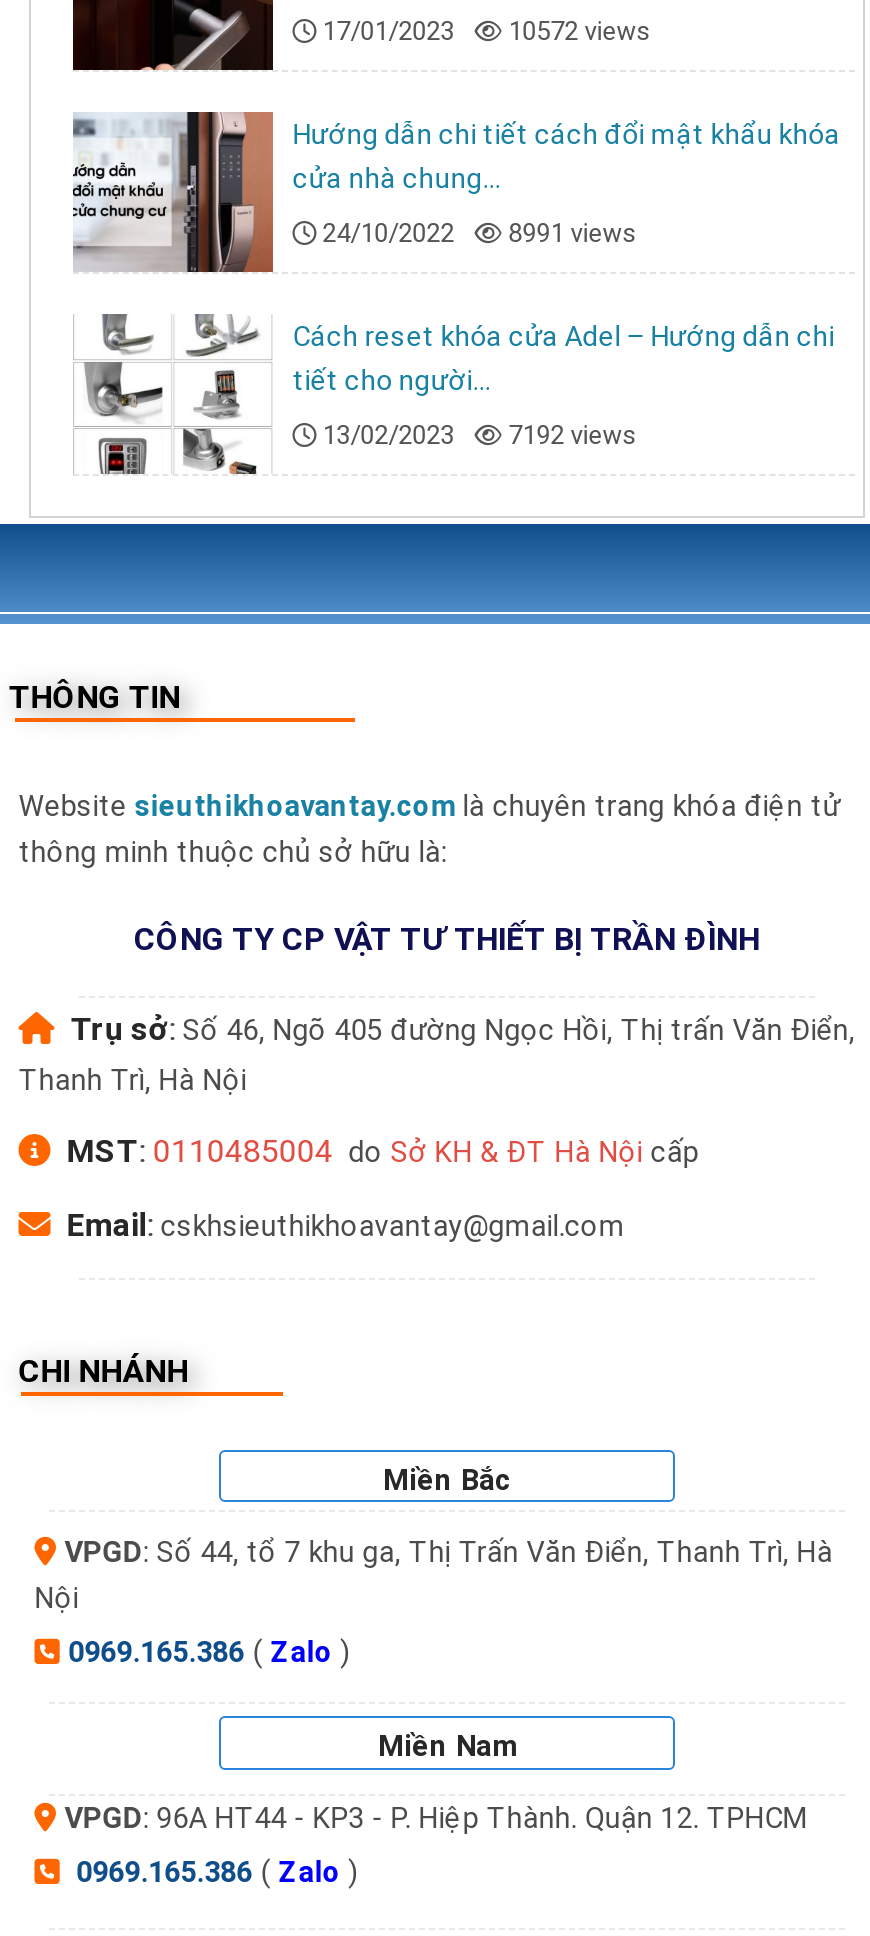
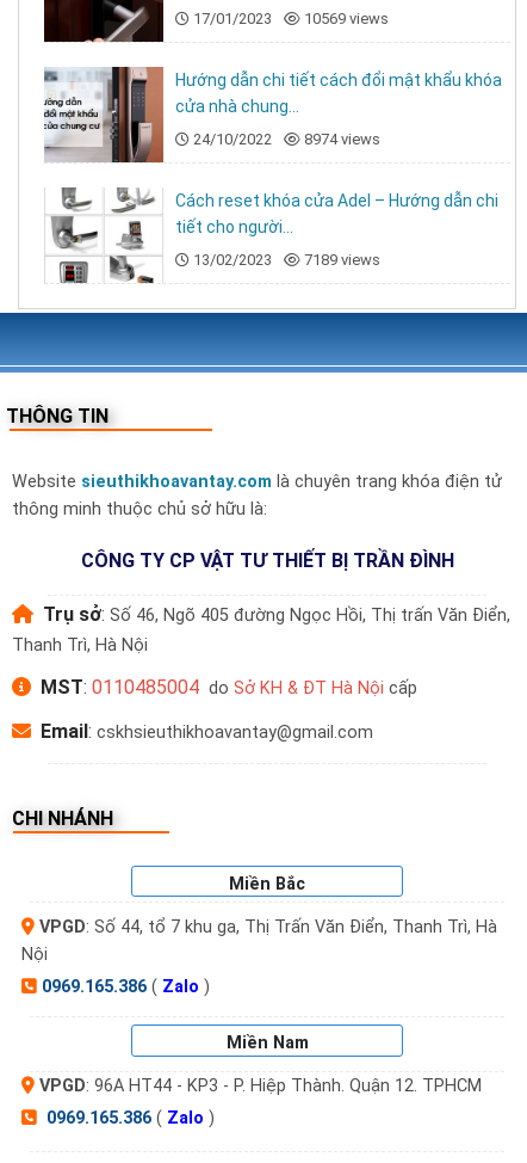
- 17/01/2023 10572 views
+ 17/01/2023 10569 views

- 24/10/2022 8991 views
+ 24/10/2022 8974 views

- 13/02/2023 7192 views
+ 13/02/2023 7189 views
